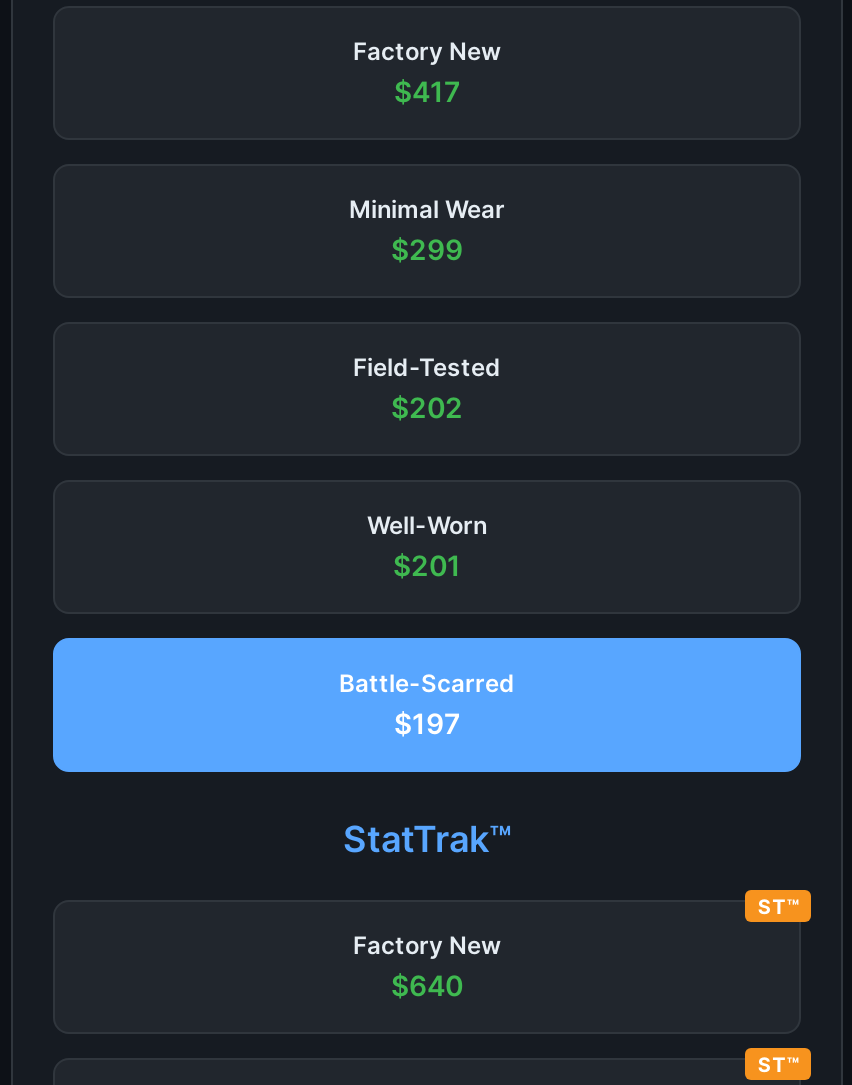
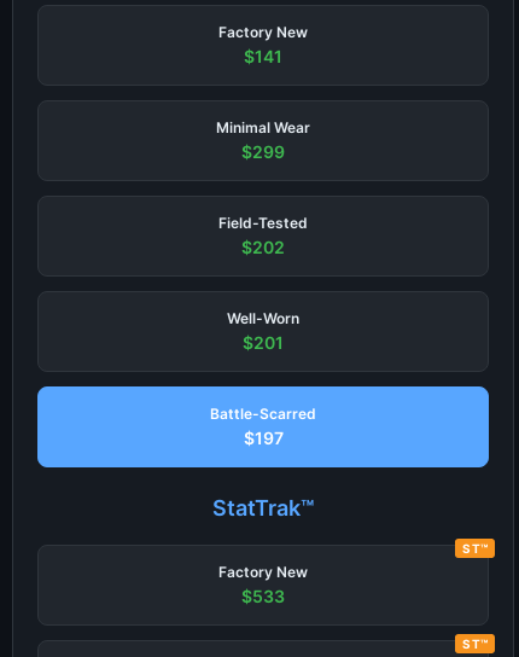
- $417
+ $141

- $640
+ $533
